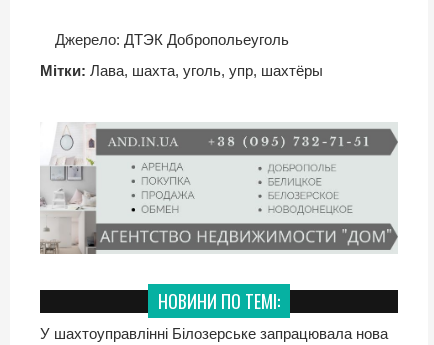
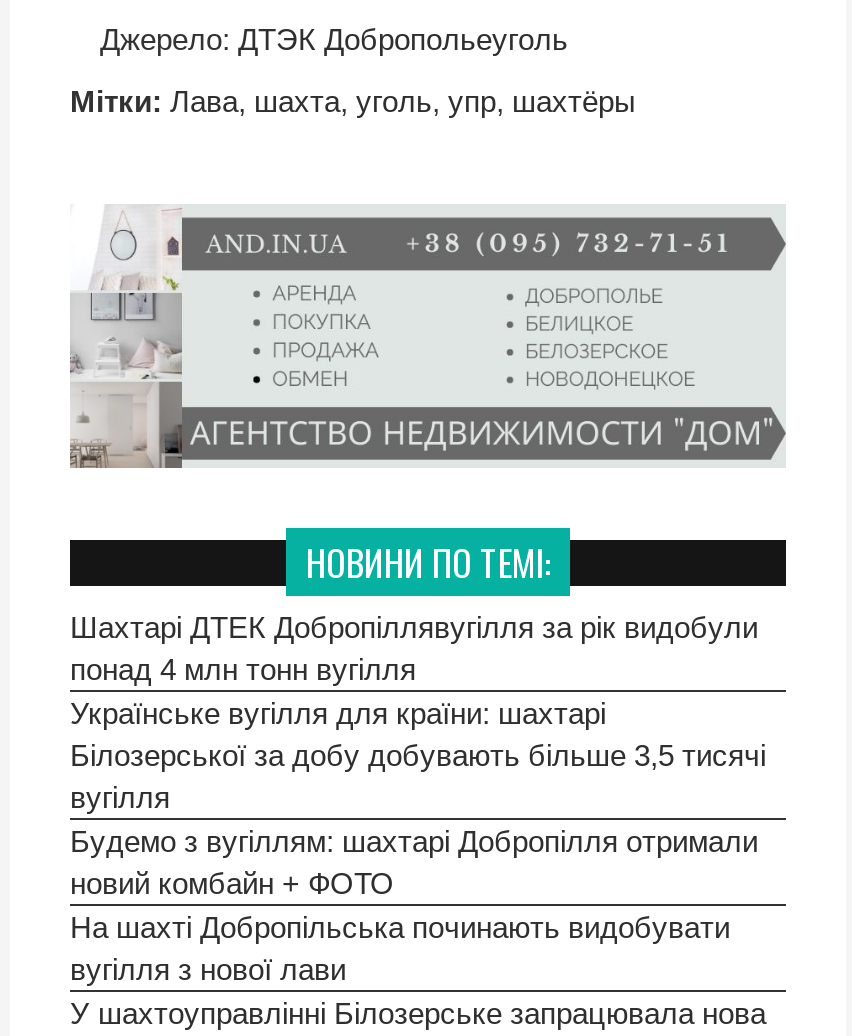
+ Шахтарі ДТЕК Добропіллявугілля за рік видобули
+ понад 4 млн тонн вугілля
+ Українське вугілля для країни: шахтарі
+ Білозерської за добу добувають більше 3,5 тисячі
+ вугілля
+ Будемо з вугіллям: шахтарі Добропілля отримали
+ новий комбайн + ФОТО
+ На шахті Добропільська починають видобувати
+ вугілля з нової лави
